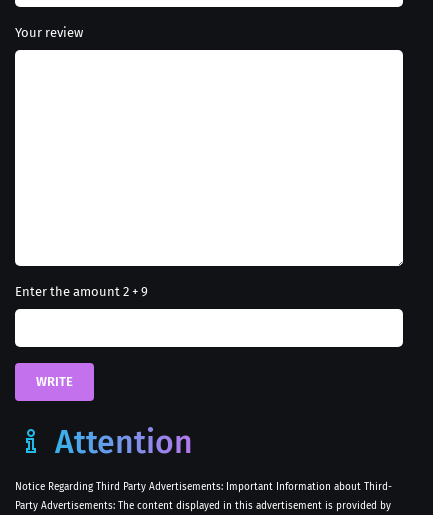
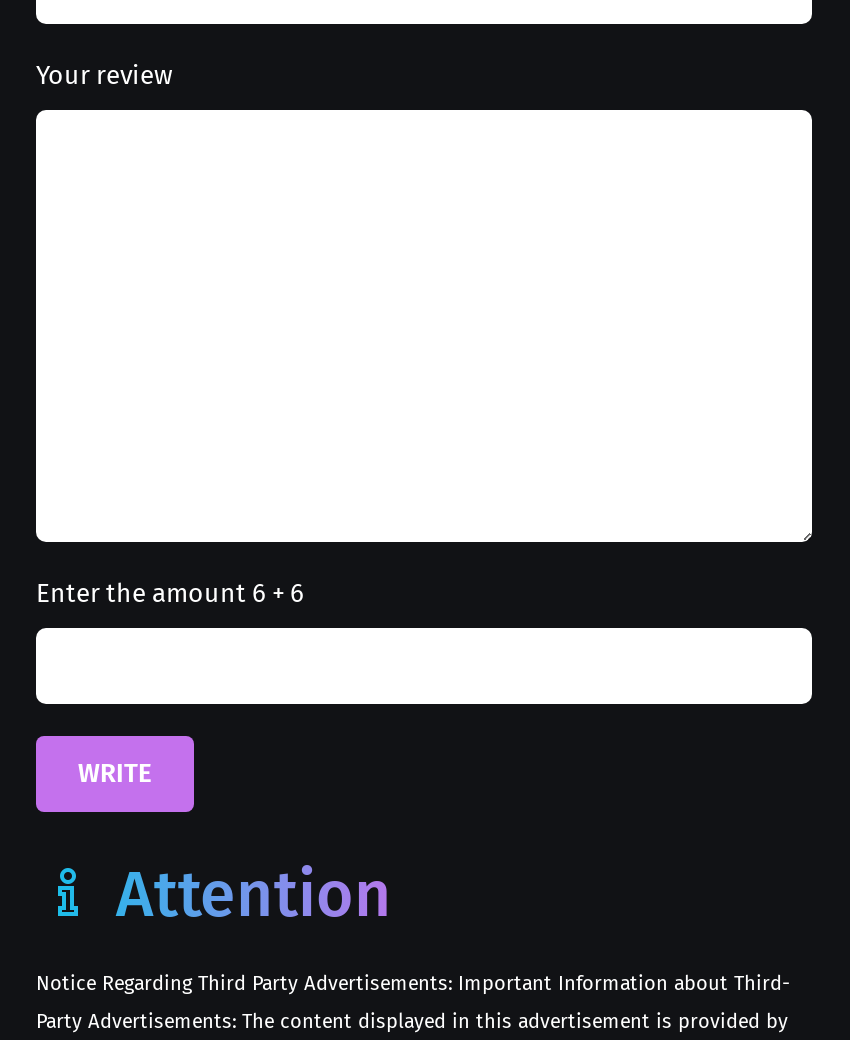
- Enter the amount 2 + 9
+ Enter the amount 6 + 6
